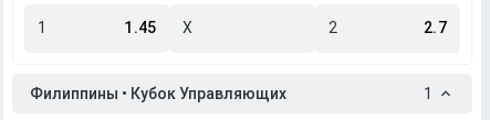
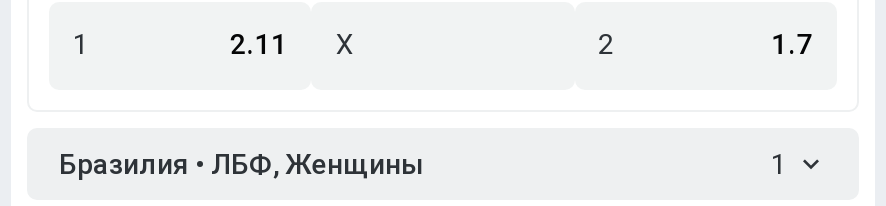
- 1.45 X
+ 2.11 X

- 2.7
+ 1.7

- Филиппины • Кубок Управляющих
+ Бразилия • ЛБФ, Женщины
